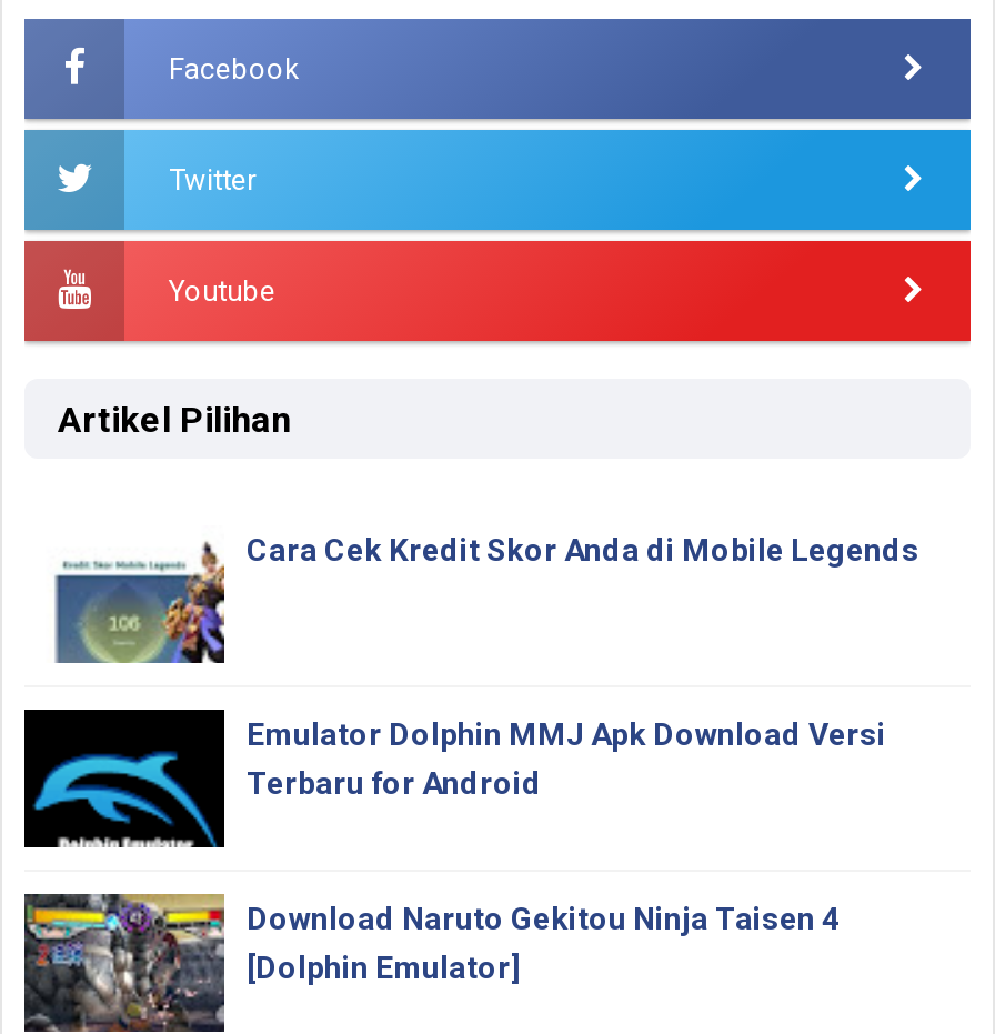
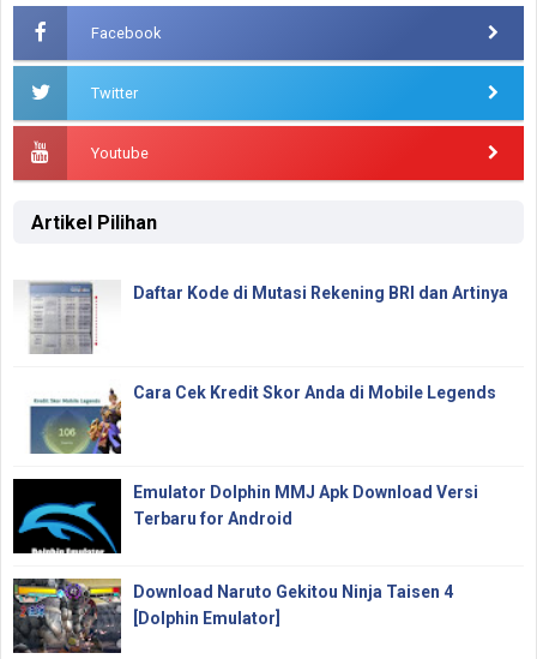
+ [image]
+ Daftar Kode di Mutasi Rekening BRI dan Artinya
